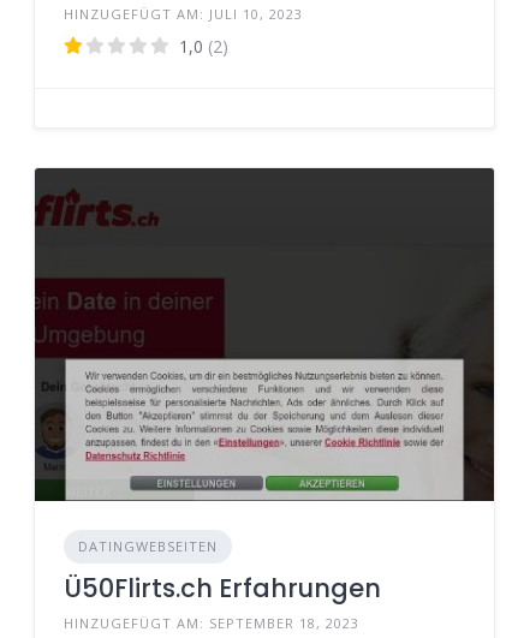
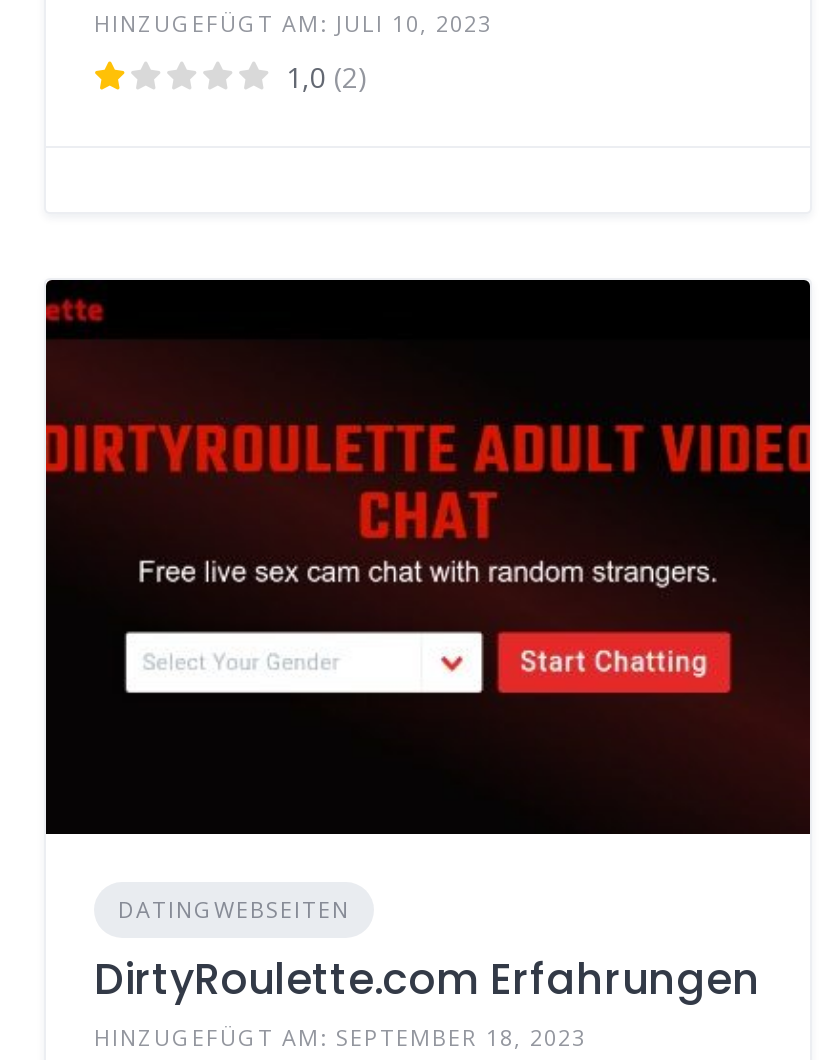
- [image]
+ [image]

- Ü50Flirts.ch Erfahrungen
+ DirtyRoulette.com Erfahrungen
